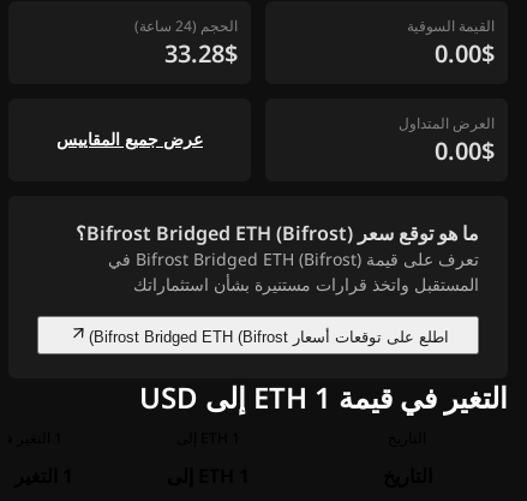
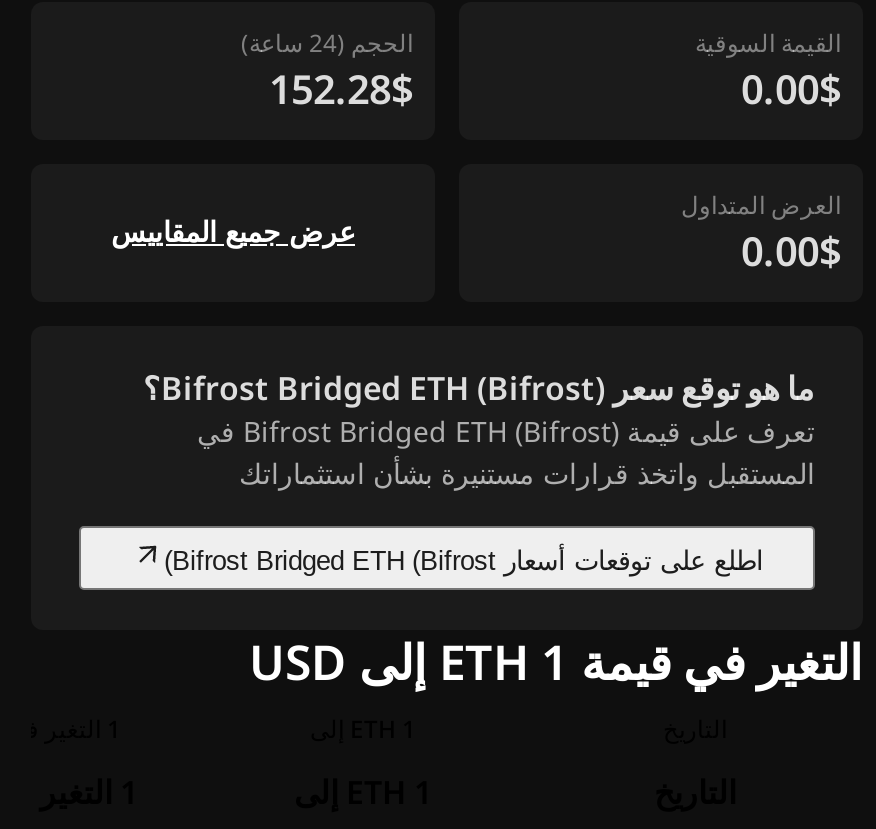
- 33.28$
+ 152.28$
